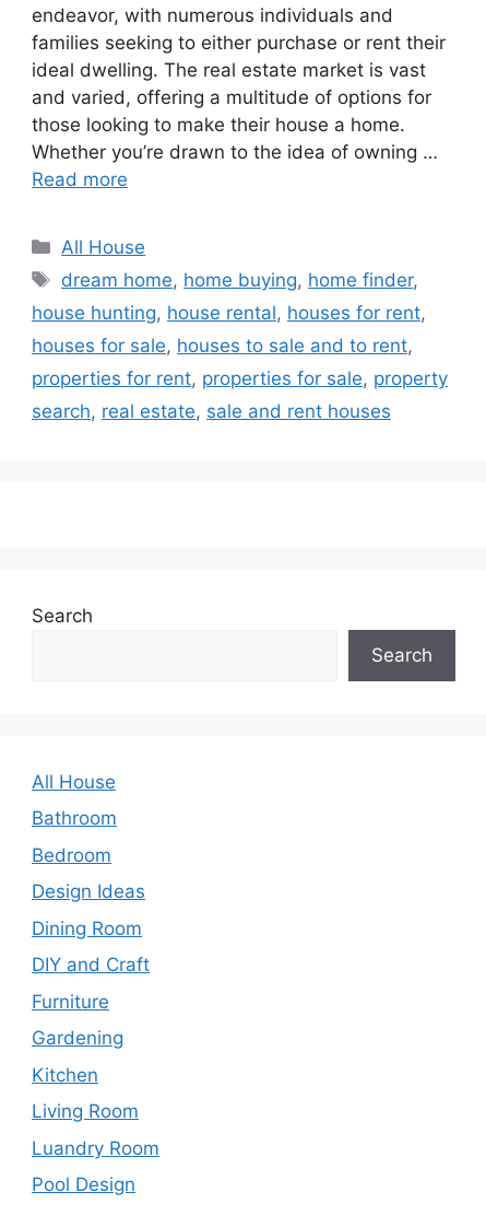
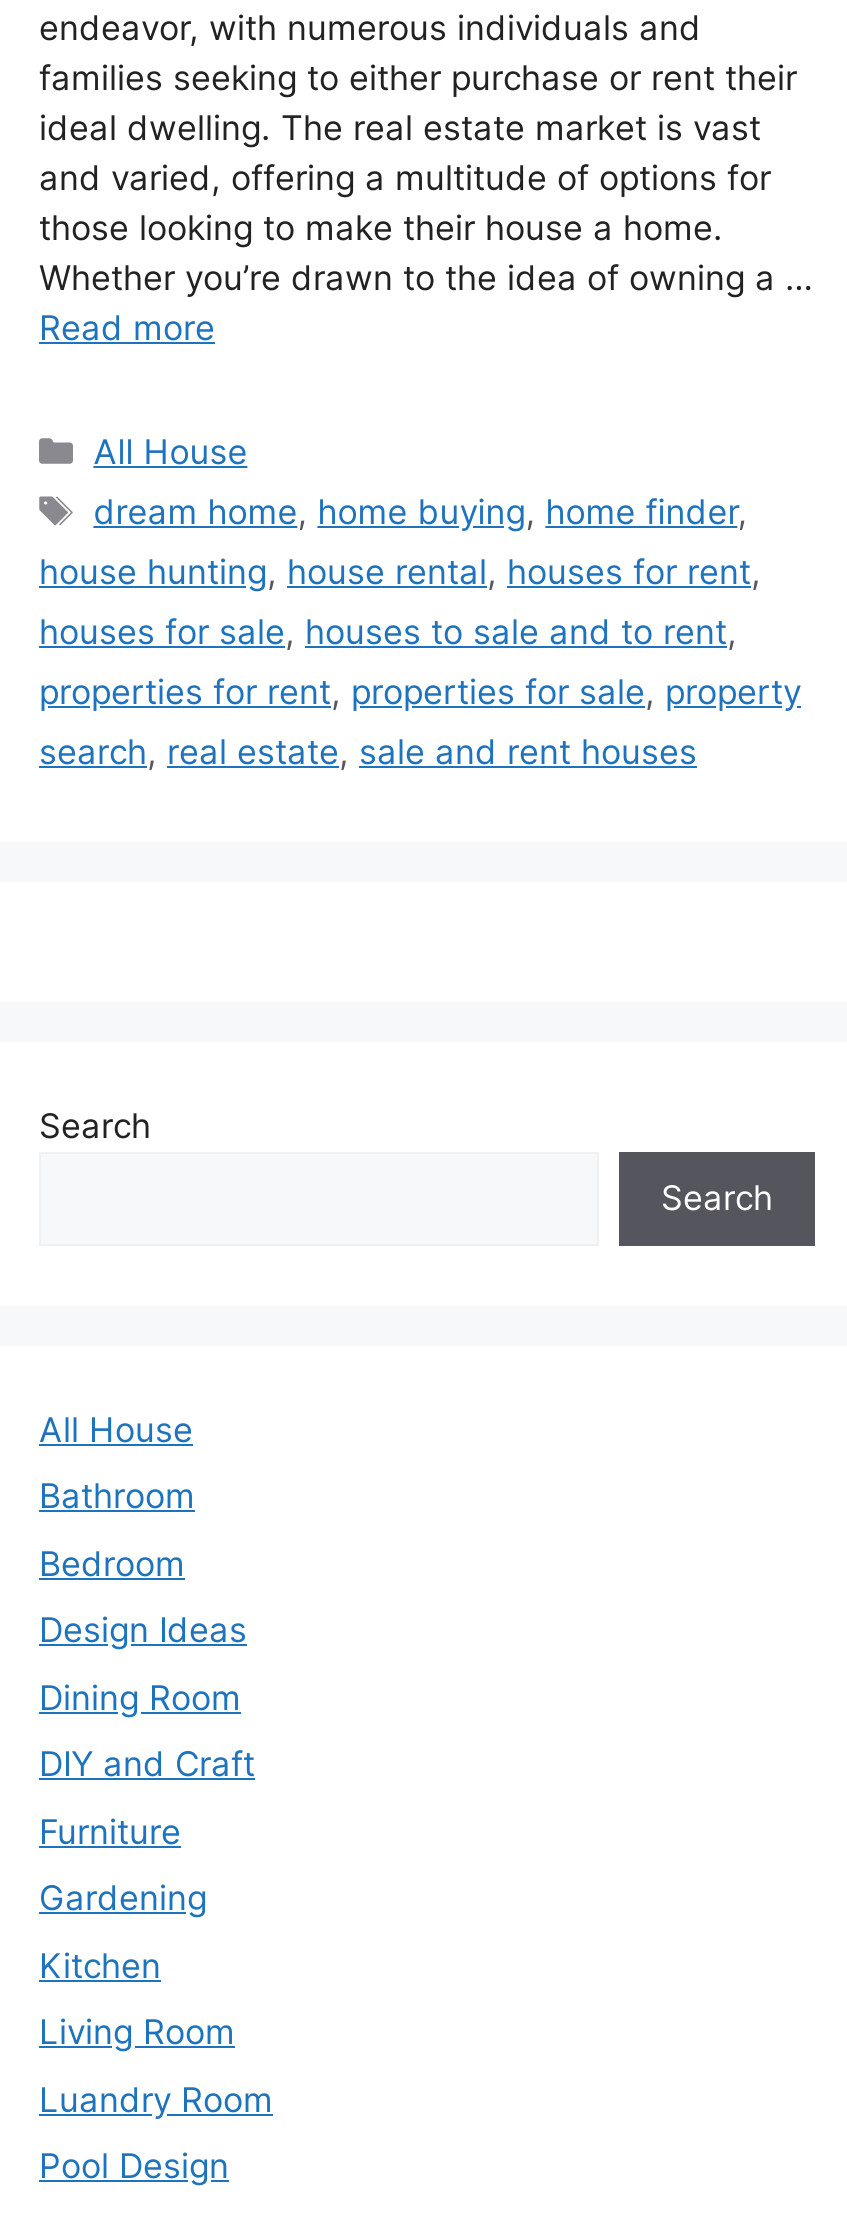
- Whether you’re drawn to the idea of owning …
+ Whether you’re drawn to the idea of owning a …
